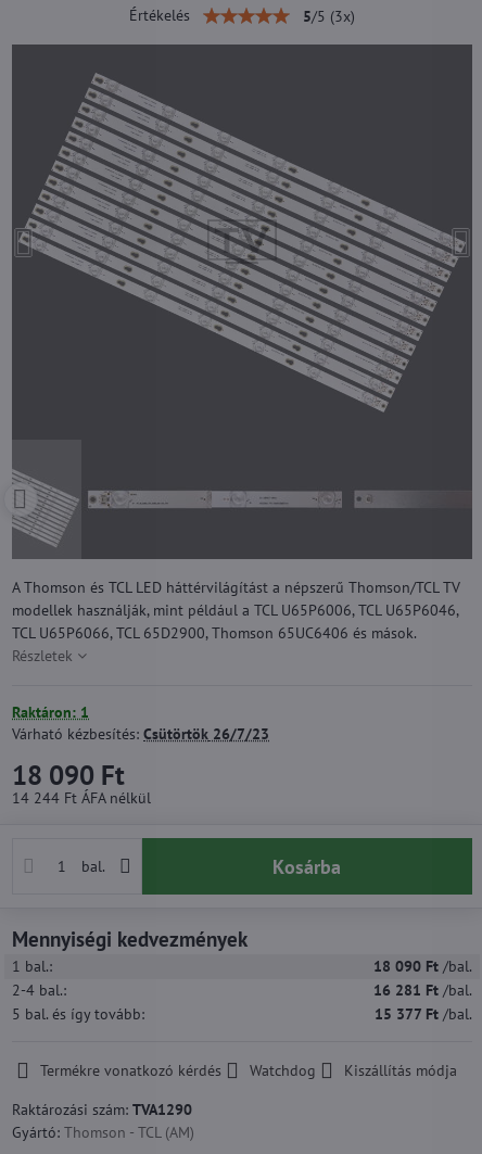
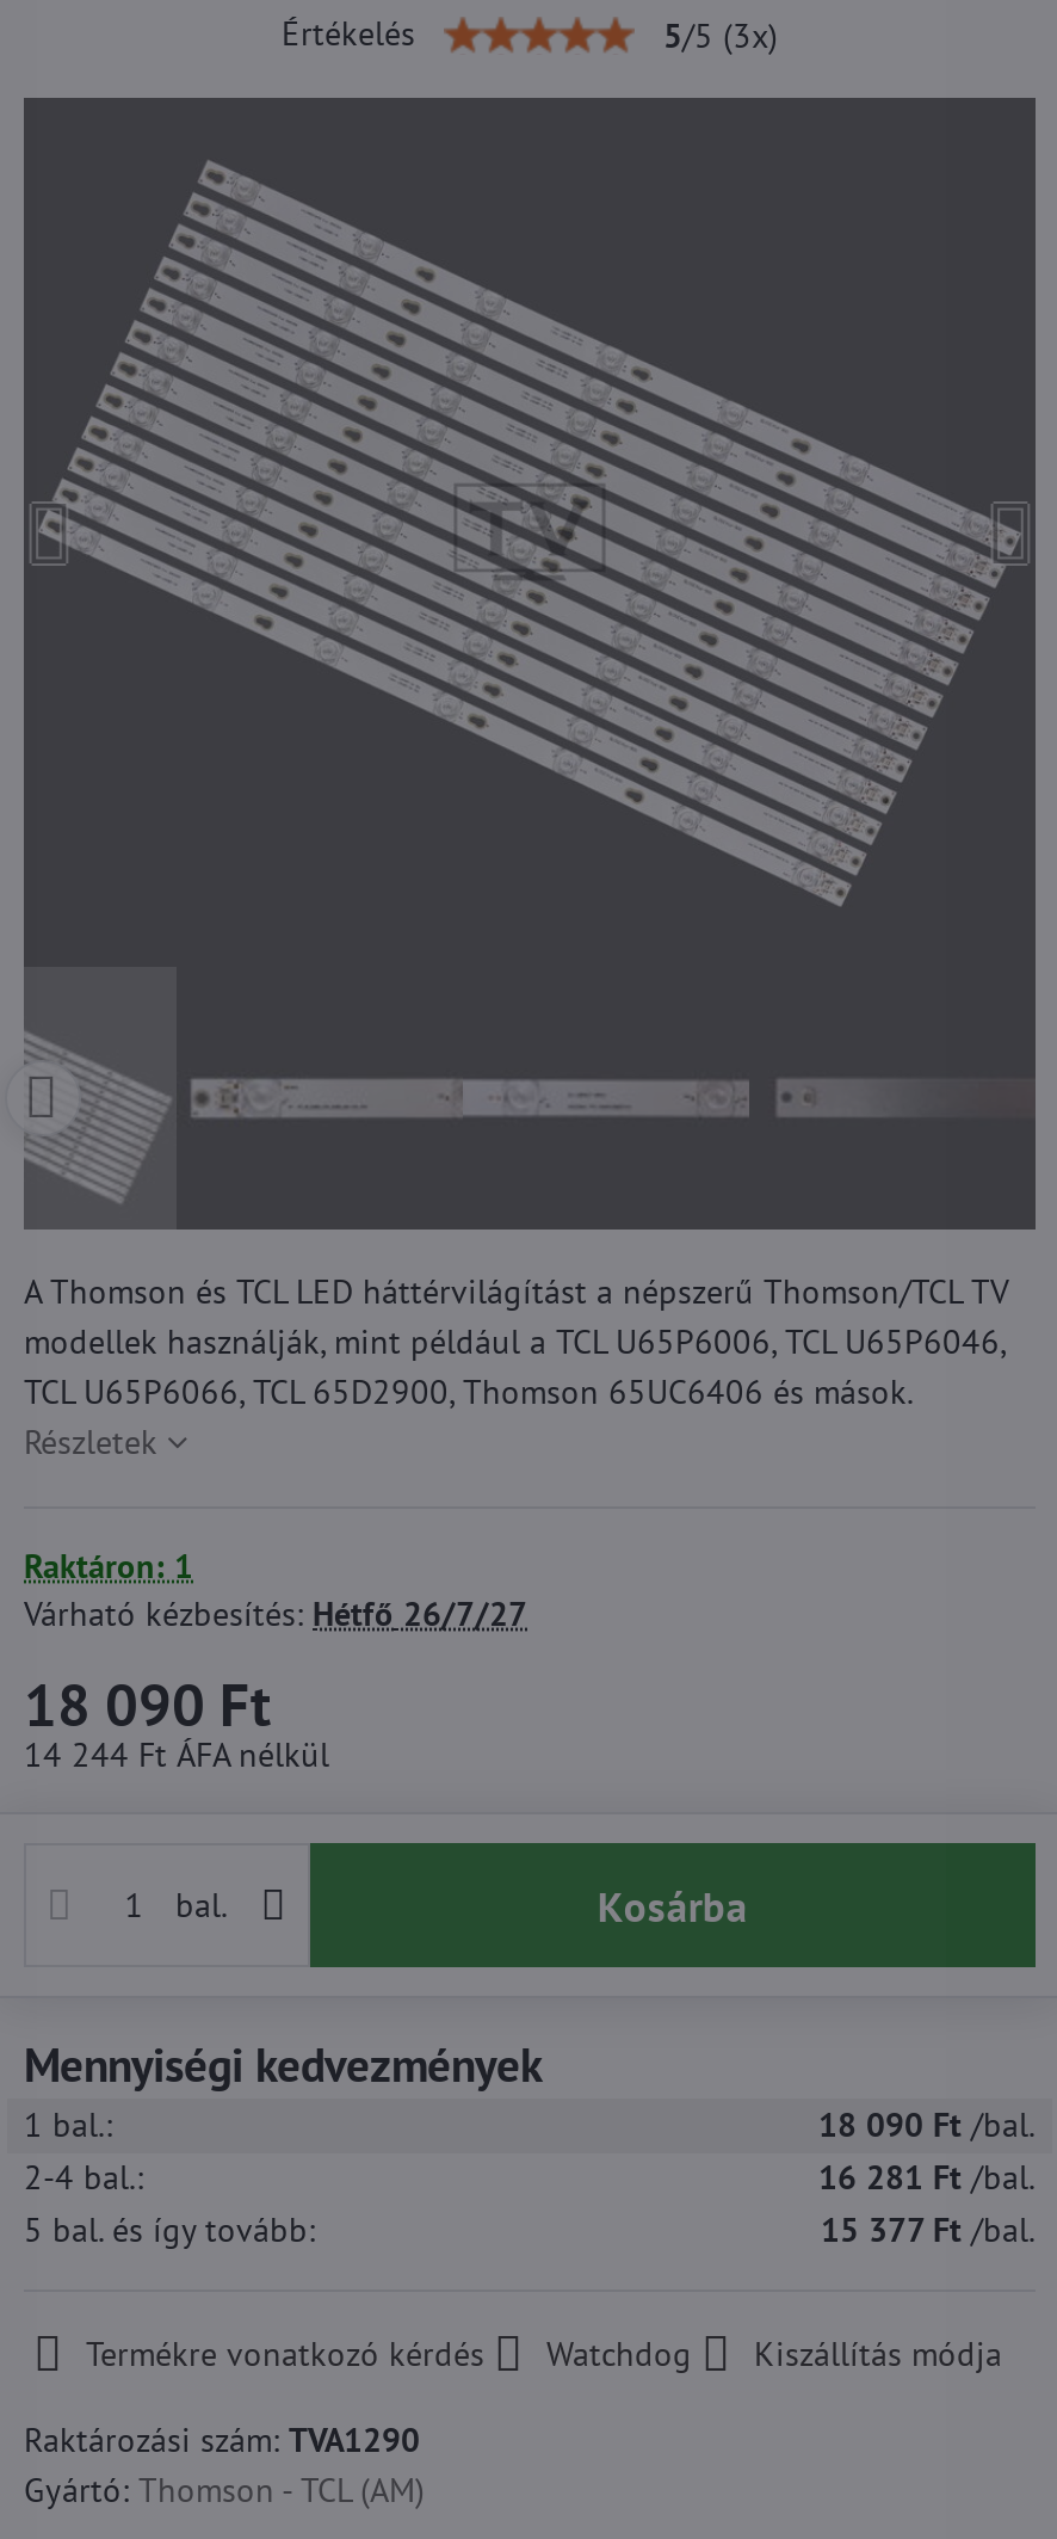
- Várható kézbesítés: Csütörtök 26/7/23
+ Várható kézbesítés: Hétfő 26/7/27
